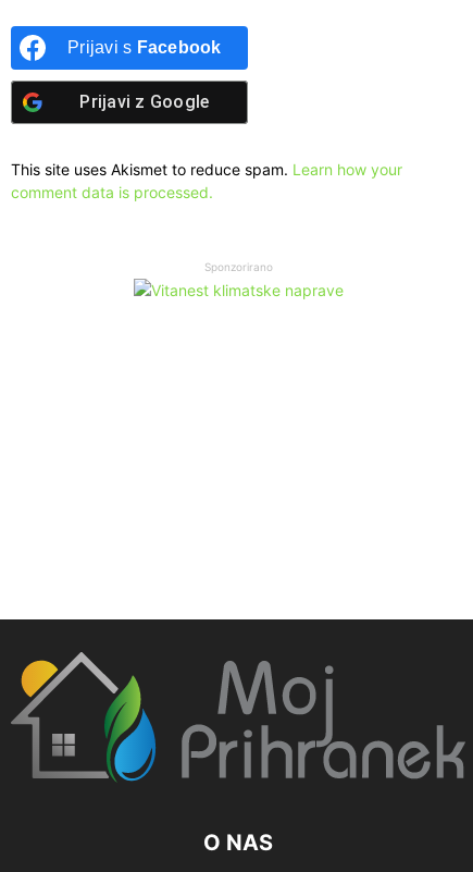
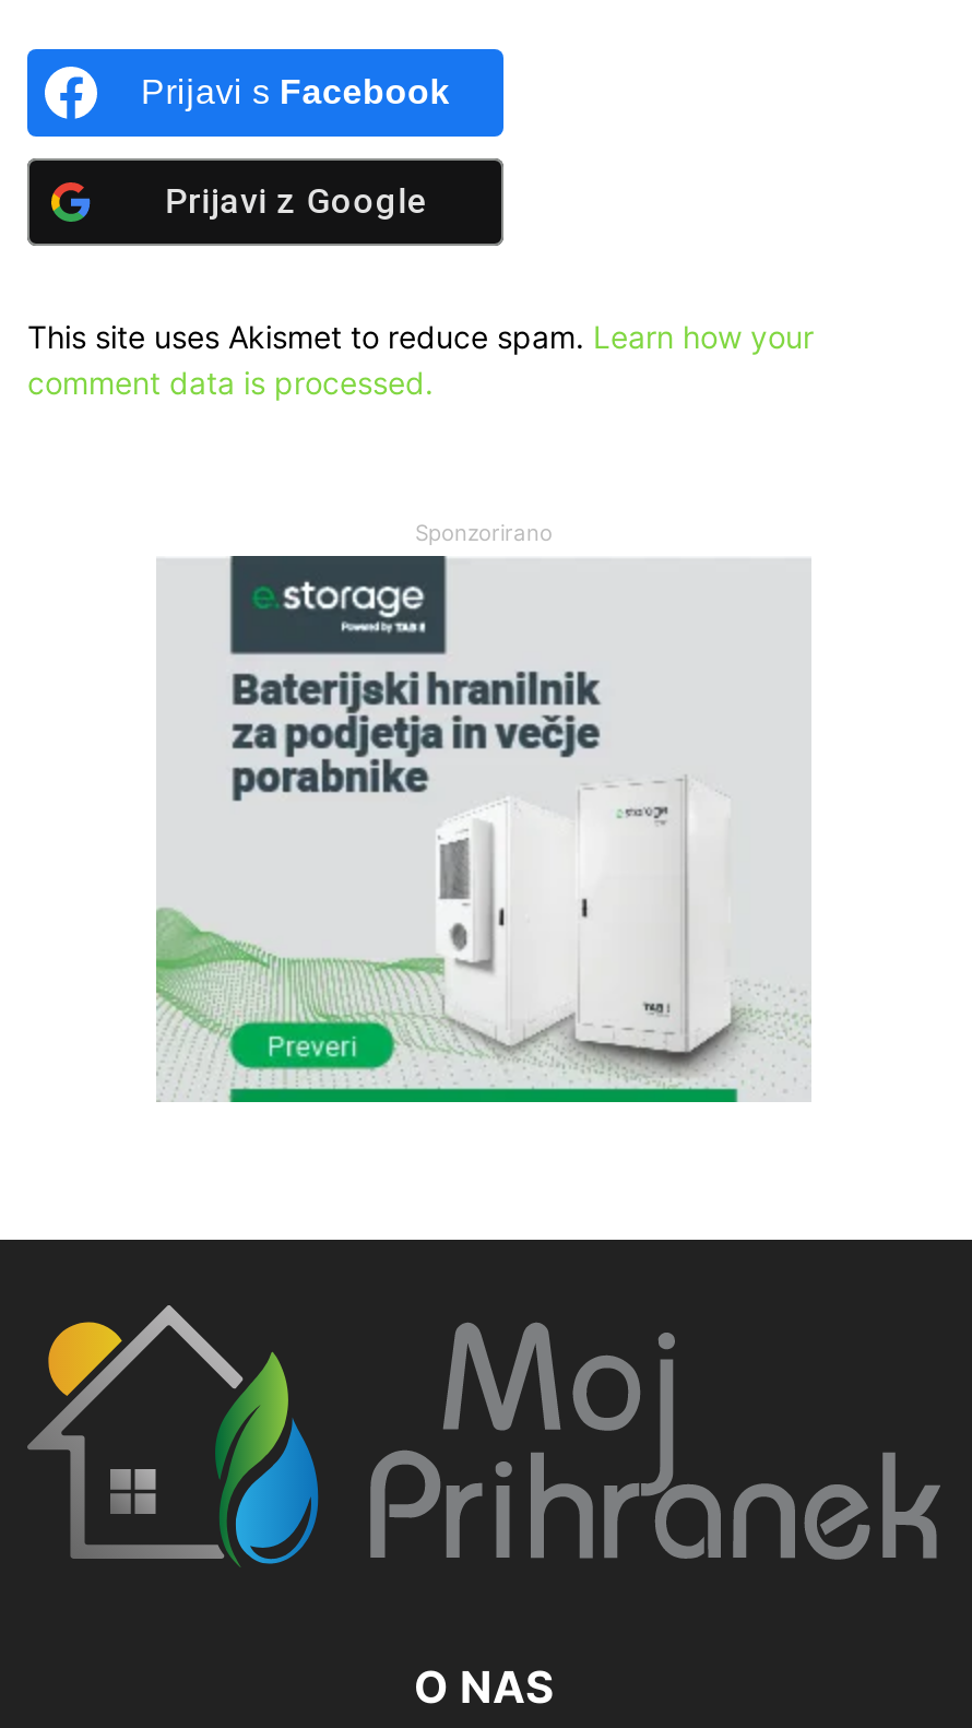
+ [image]
